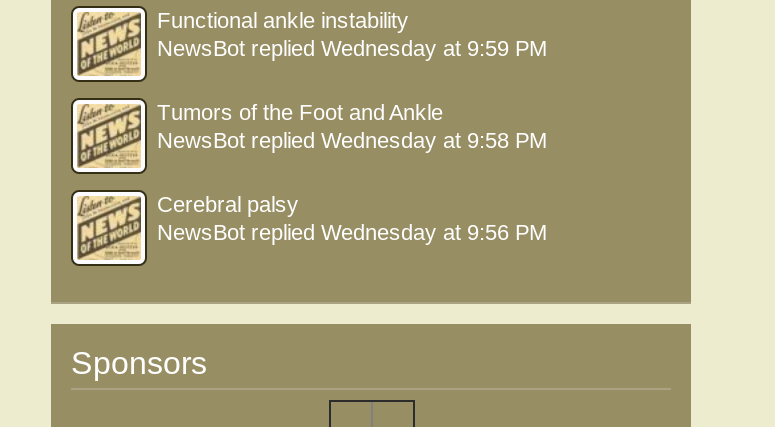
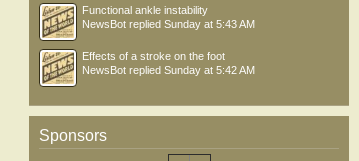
- NewsBot replied Wednesday at 9:59 PM
- Tumors of the Foot and Ankle
- NewsBot replied Wednesday at 9:58 PM
- Cerebral palsy
- NewsBot replied Wednesday at 9:56 PM
+ NewsBot replied Sunday at 5:43 AM
+ Effects of a stroke on the foot
+ NewsBot replied Sunday at 5:42 AM
